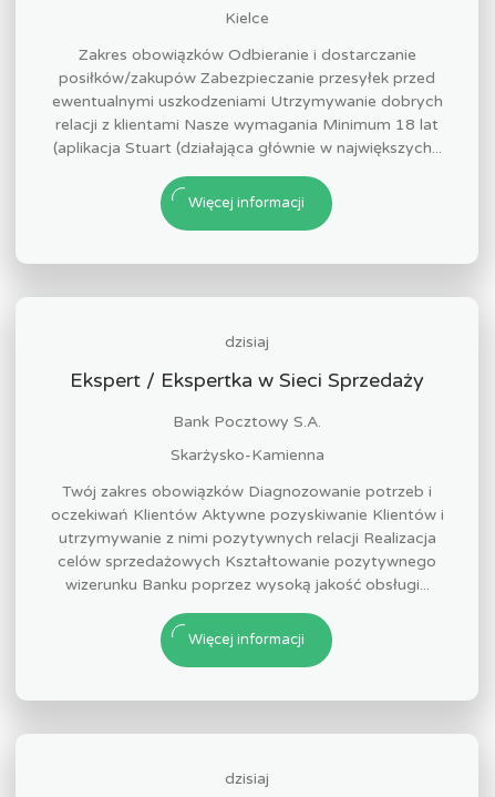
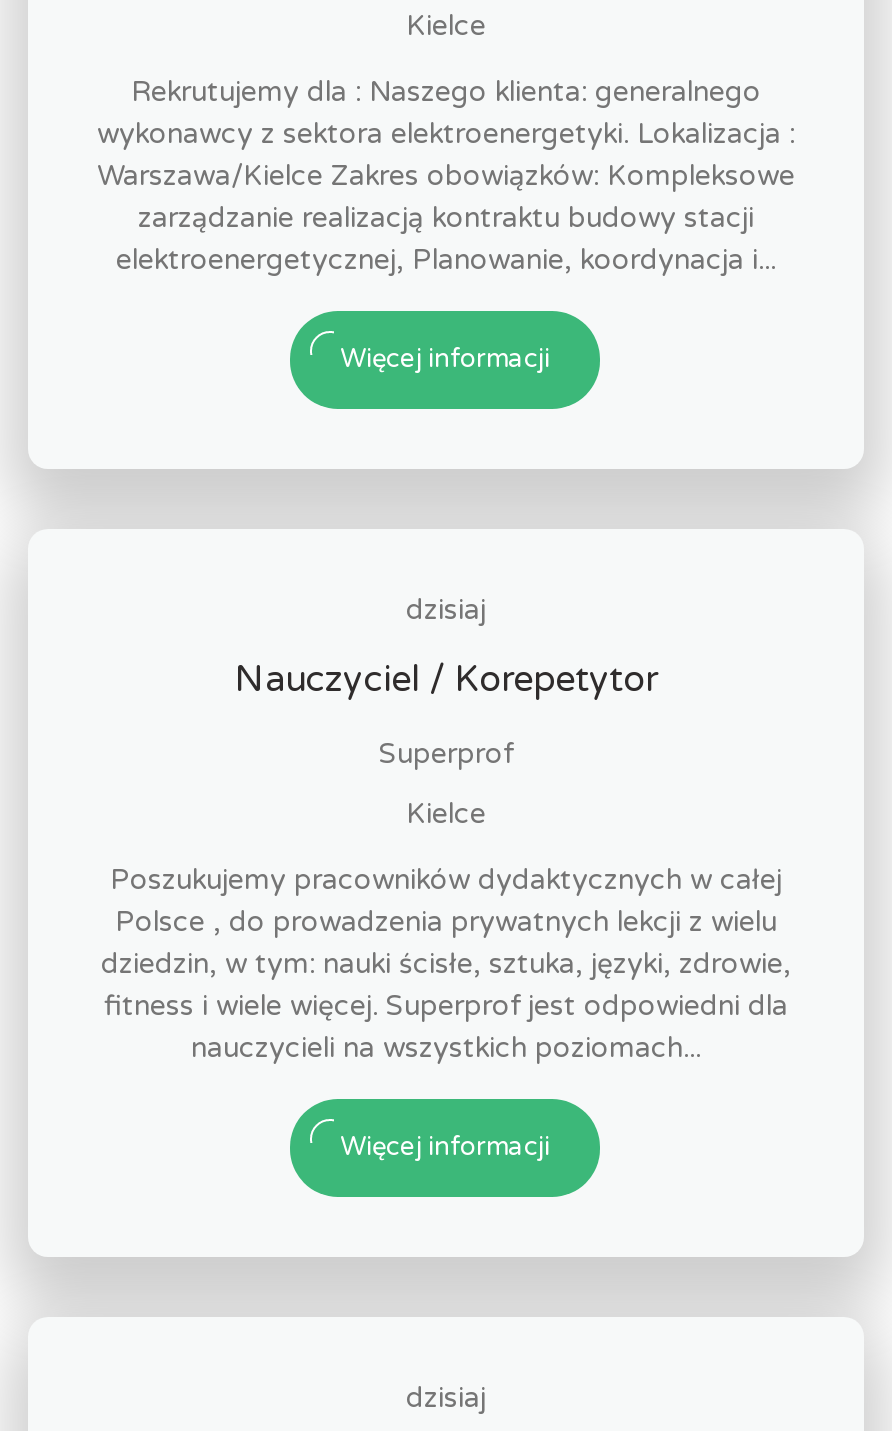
- Zakres obowiązków Odbieranie i dostarczanie
- posiłków/zakupów Zabezpieczanie przesyłek przed
- ewentualnymi uszkodzeniami Utrzymywanie dobrych
- relacji z klientami Nasze wymagania Minimum 18 lat
- (aplikacja Stuart (działająca głównie w największych...
+ Rekrutujemy dla : Naszego klienta: generalnego
+ wykonawcy z sektora elektroenergetyki. Lokalizacja :
+ Warszawa/Kielce Zakres obowiązków: Kompleksowe
+ zarządzanie realizacją kontraktu budowy stacji
+ elektroenergetycznej, Planowanie, koordynacja i...

- Ekspert / Ekspertka w Sieci Sprzedaży
+ Nauczyciel / Korepetytor

- Bank Pocztowy S.A.
+ Superprof

- Skarżysko-Kamienna
+ Kielce

- Twój zakres obowiązków Diagnozowanie potrzeb i
- oczekiwań Klientów Aktywne pozyskiwanie Klientów i
- utrzymywanie z nimi pozytywnych relacji Realizacja
- celów sprzedażowych Kształtowanie pozytywnego
- wizerunku Banku poprzez wysoką jakość obsługi...
+ Poszukujemy pracowników dydaktycznych w całej
+ Polsce , do prowadzenia prywatnych lekcji z wielu
+ dziedzin, w tym: nauki ścisłe, sztuka, języki, zdrowie,
+ fitness i wiele więcej. Superprof jest odpowiedni dla
+ nauczycieli na wszystkich poziomach...
